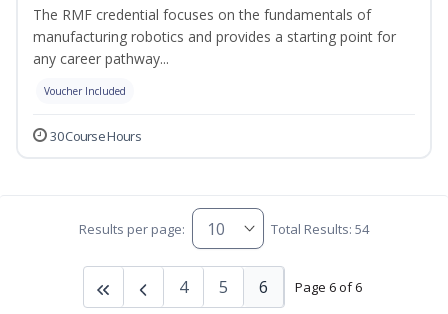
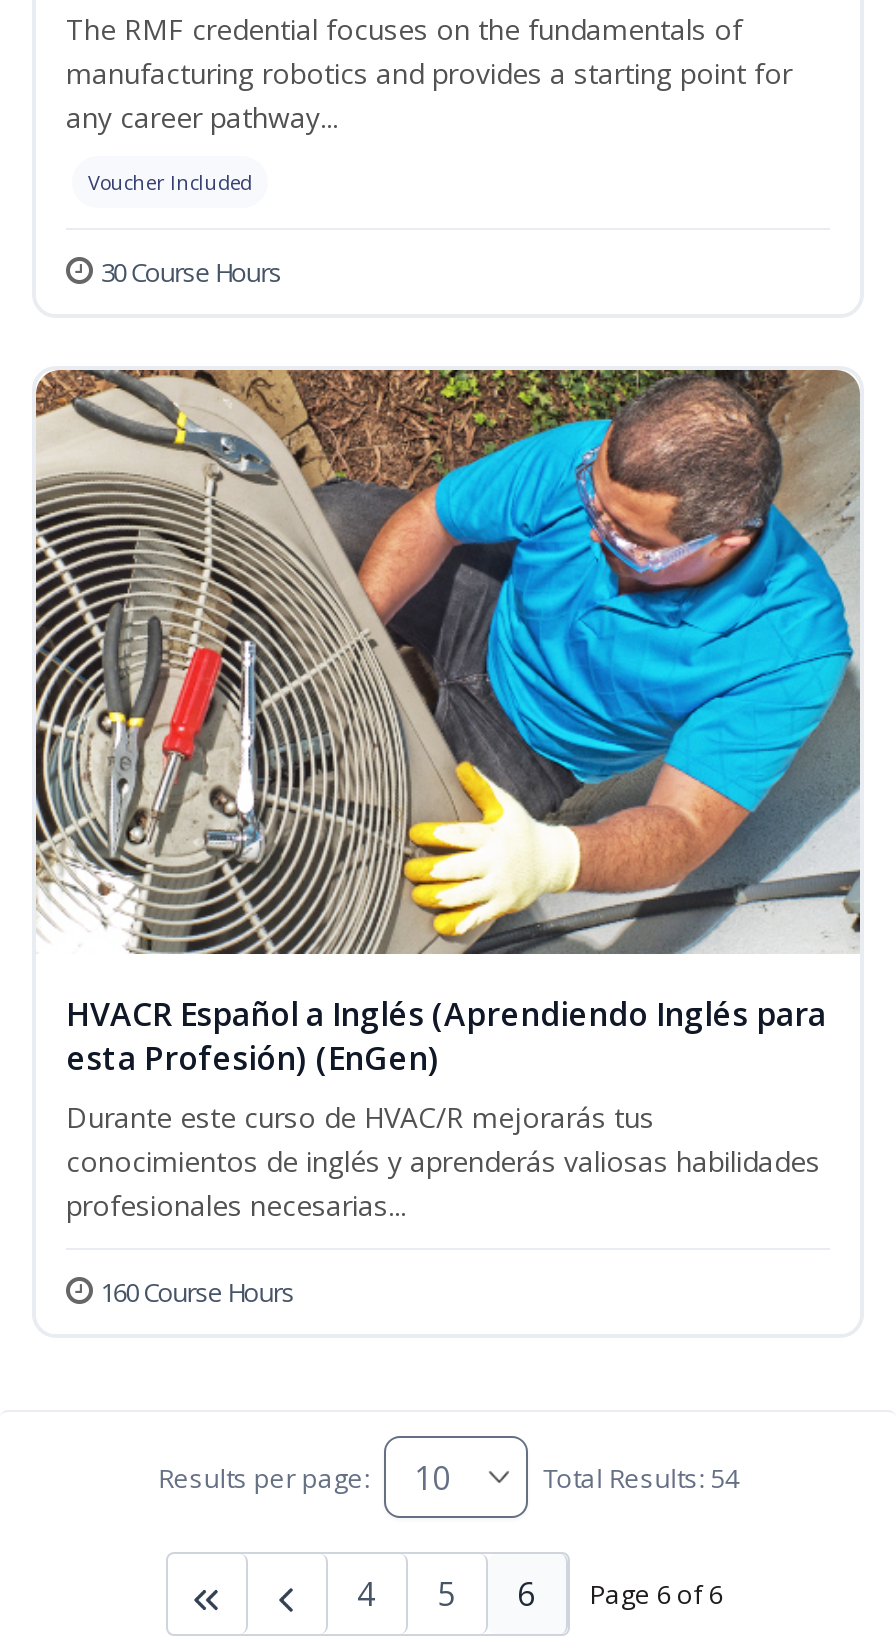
+ [image]
+ HVACR Español a Inglés (Aprendiendo Inglés para
+ esta Profesión) (EnGen)
+ Durante este curso de HVAC/R mejorarás tus
+ conocimientos de inglés y aprenderás valiosas habilidades
+ profesionales necesarias...
+ 160 Course Hours
